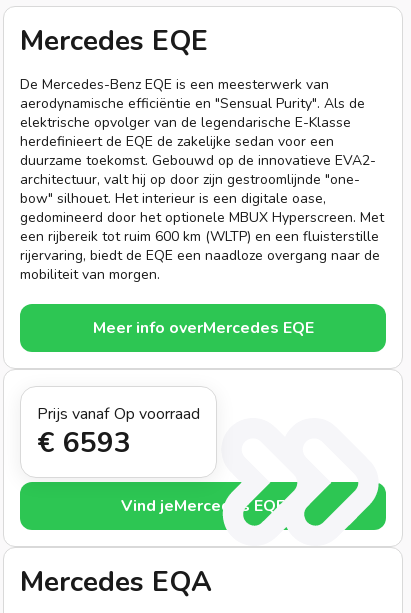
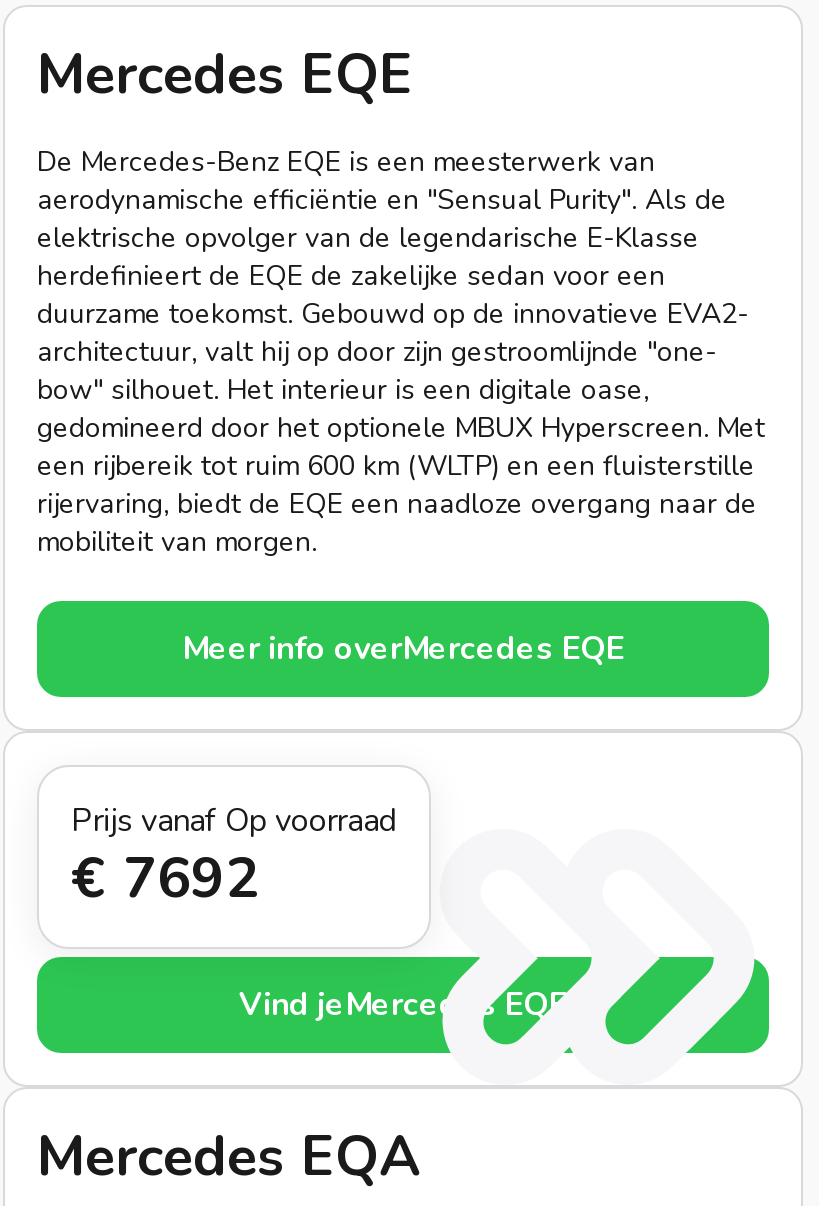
- € 659
+ € 769

- 3
+ 2
